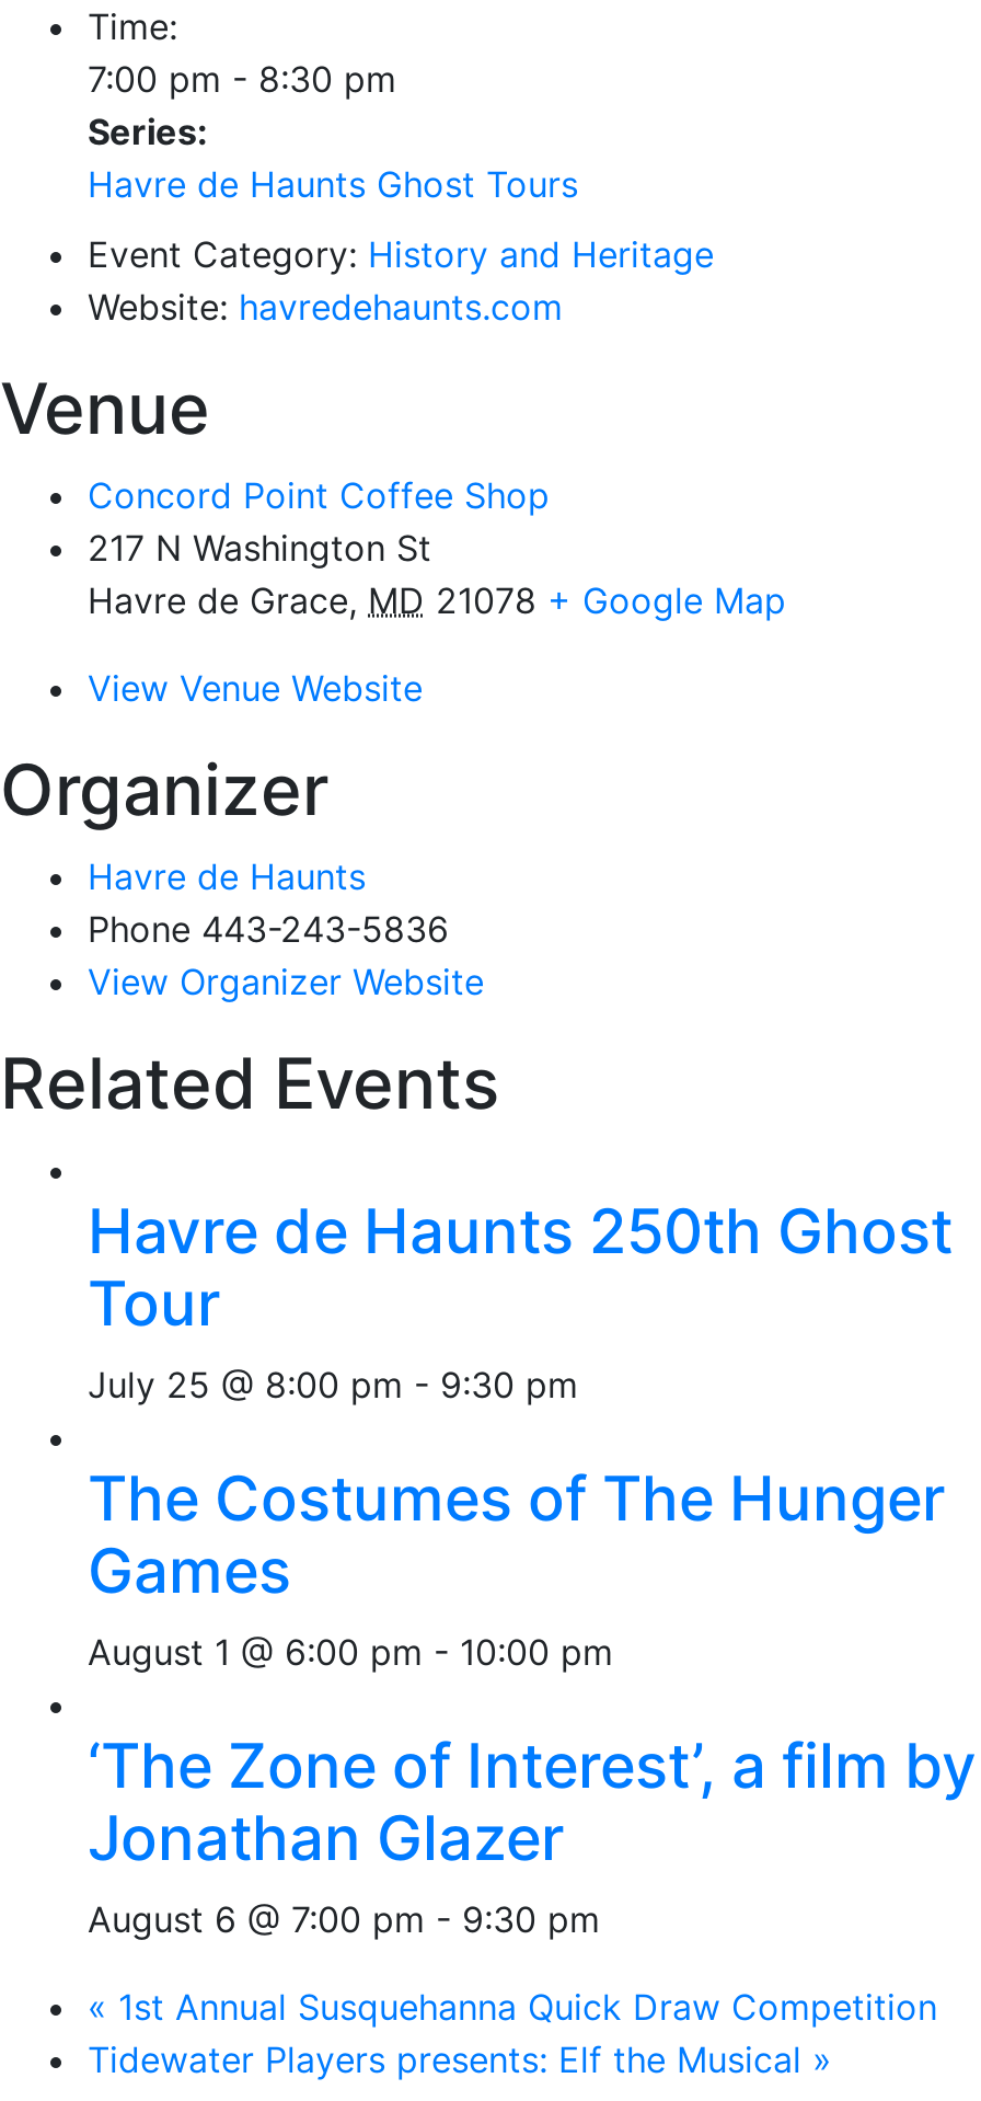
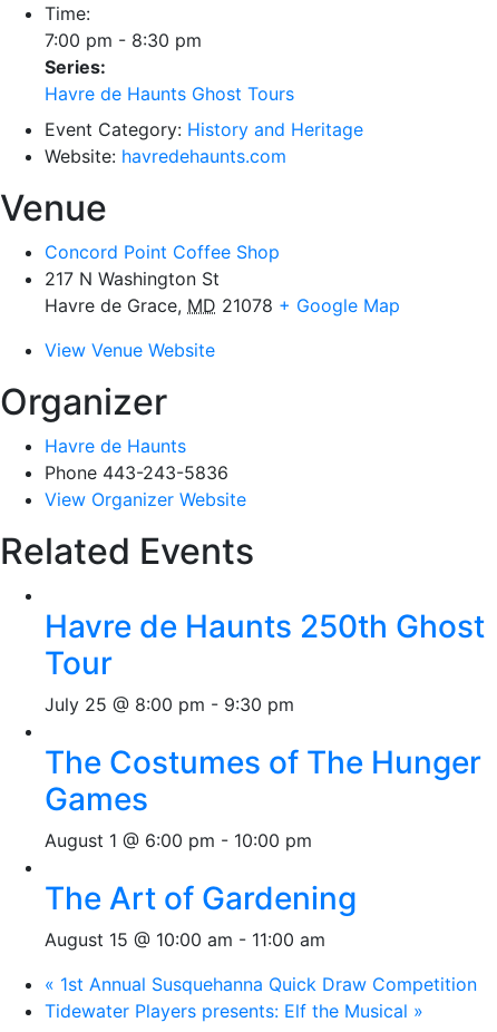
- ‘The Zone of Interest’, a film by
- Jonathan Glazer
- August 6 @ 7:00 pm - 9:30 pm
+ The Art of Gardening
+ August 15 @ 10:00 am - 11:00 am
